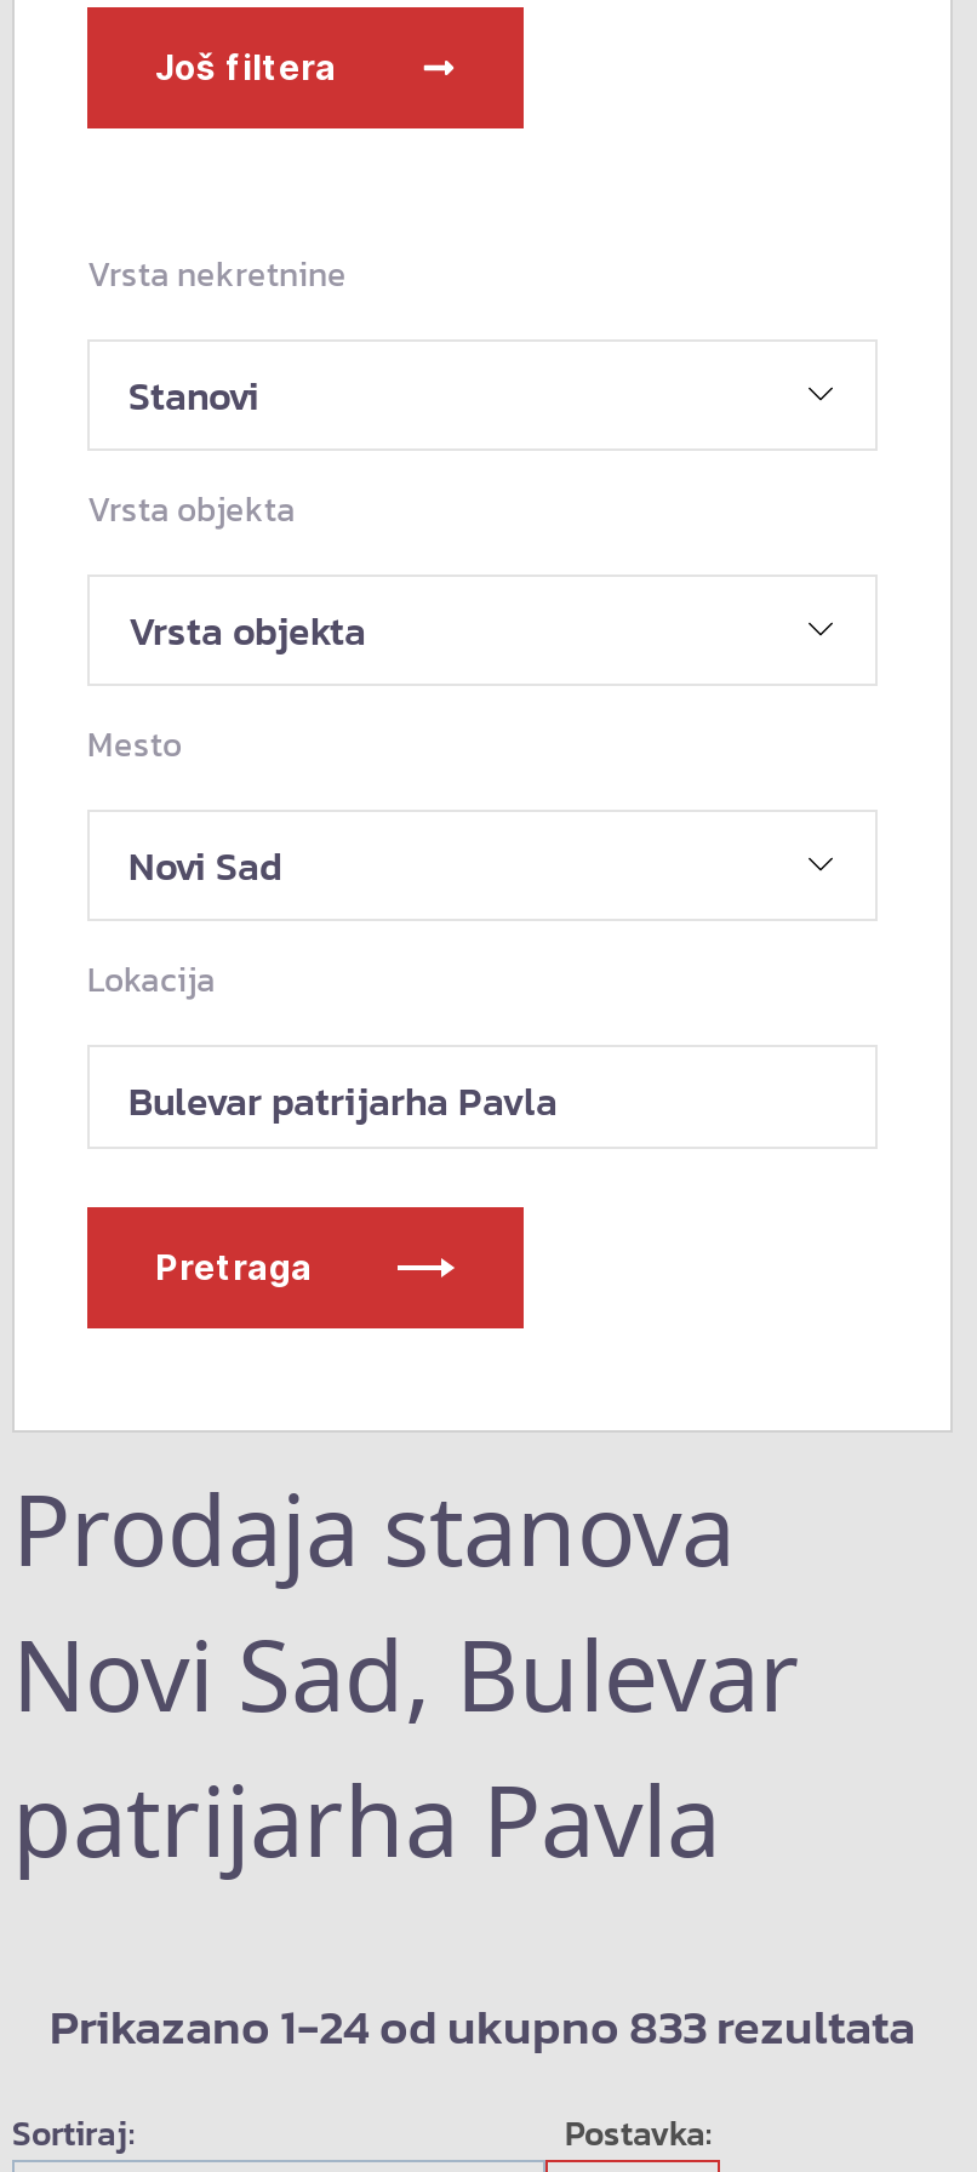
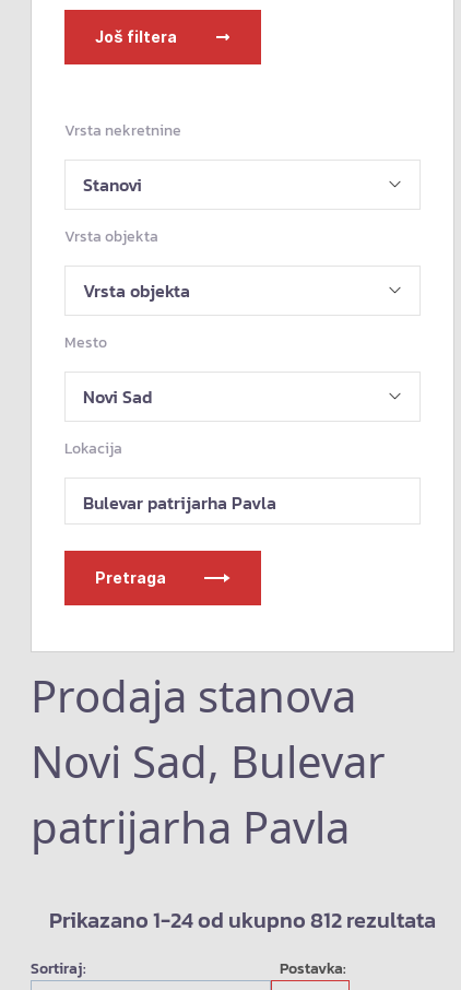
- Prikazano 1-24 od ukupno 833 rezultata
+ Prikazano 1-24 od ukupno 812 rezultata
